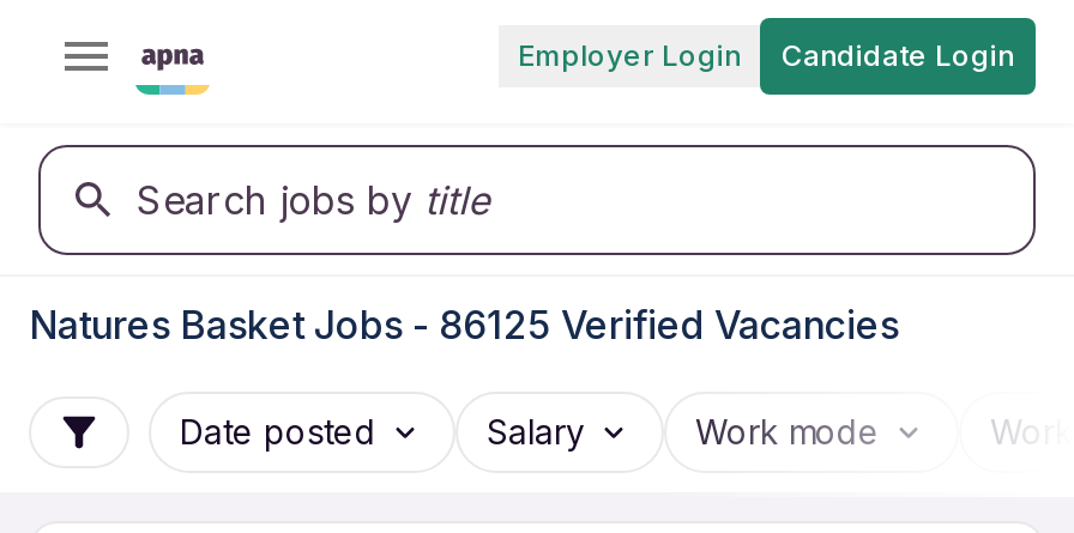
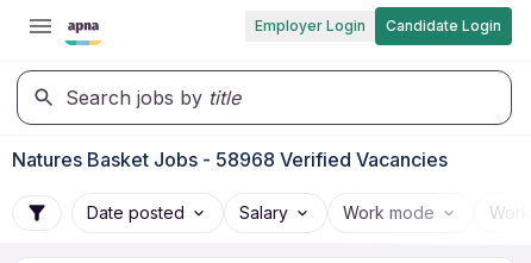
- Natures Basket Jobs - 86125 Verified Vacancies
+ Natures Basket Jobs - 58968 Verified Vacancies
